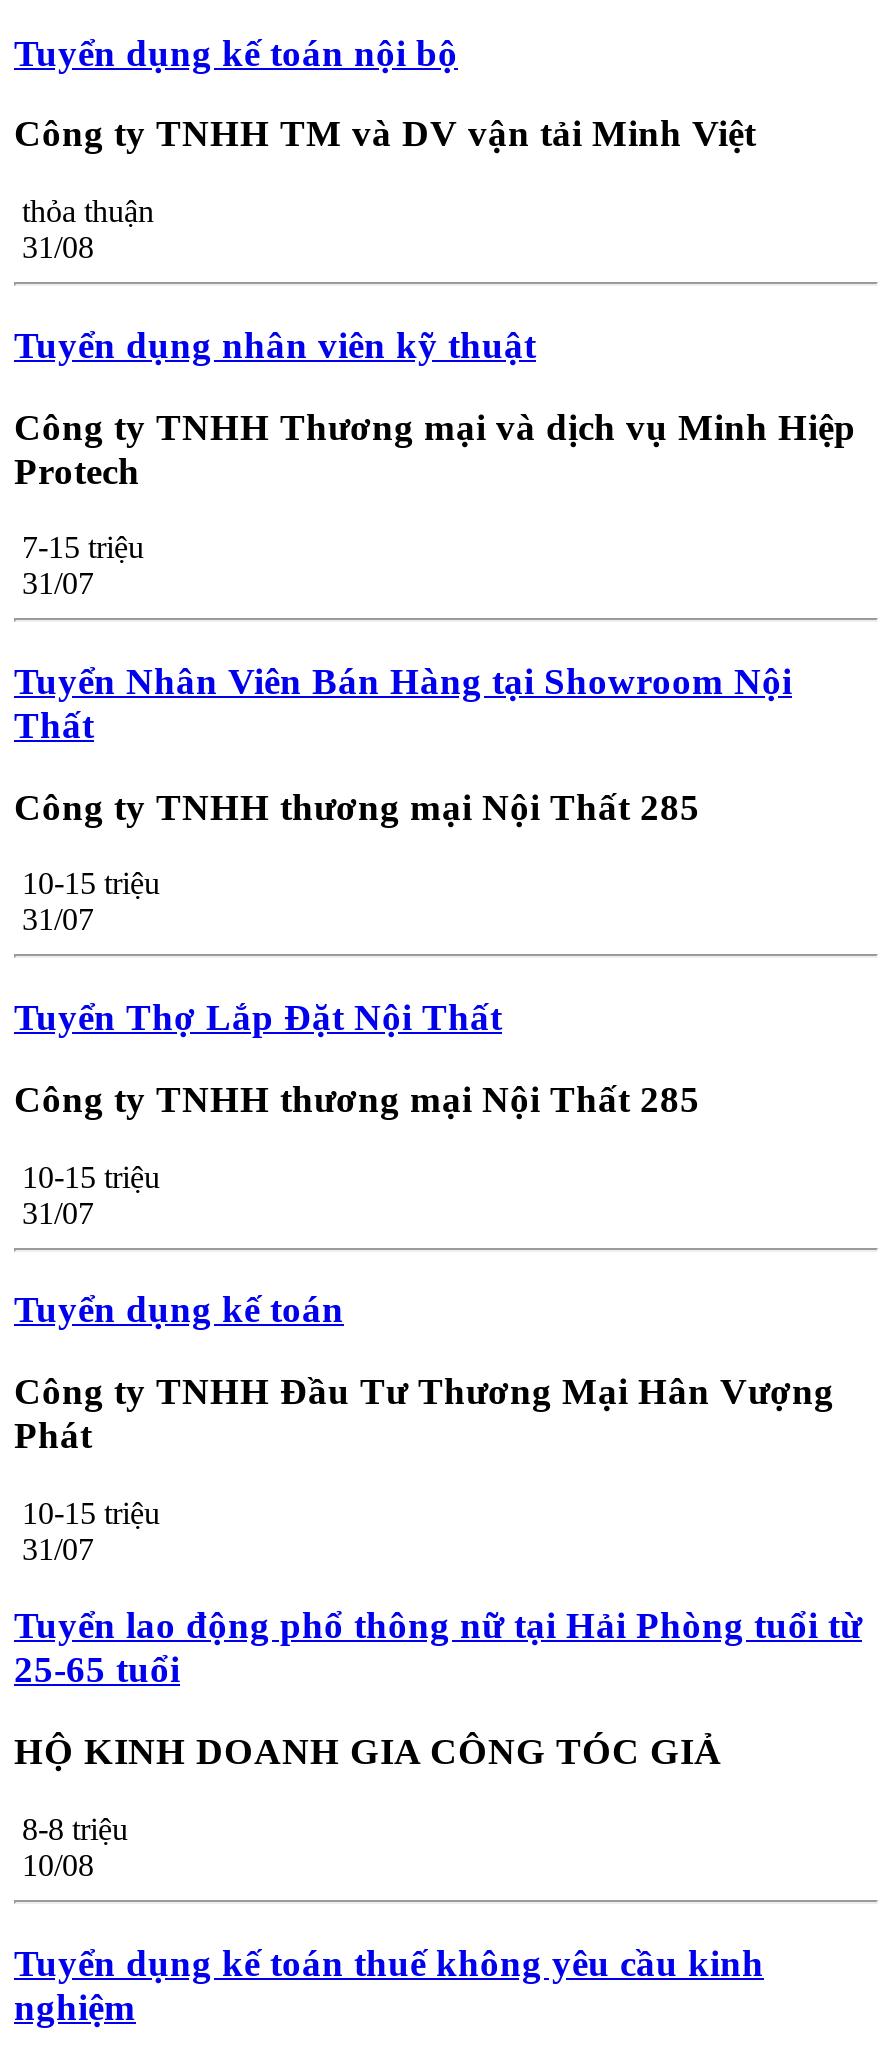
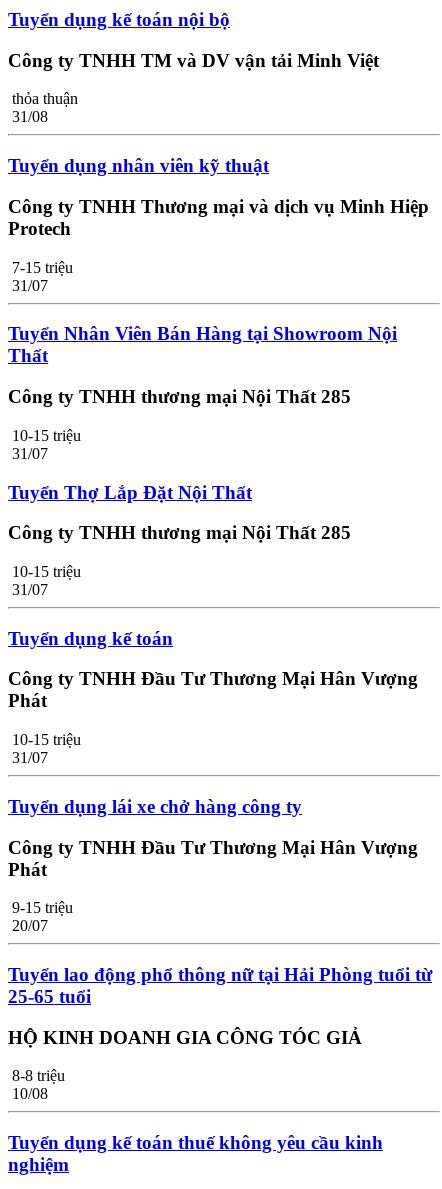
+ Tuyển dụng lái xe chở hàng công ty
+ Công ty TNHH Đầu Tư Thương Mại Hân Vượng
+ Phát
+ 9-15 triệu
+ 20/07
